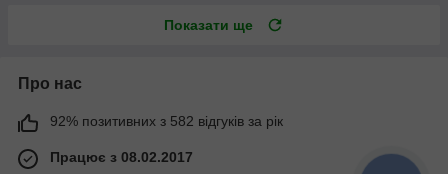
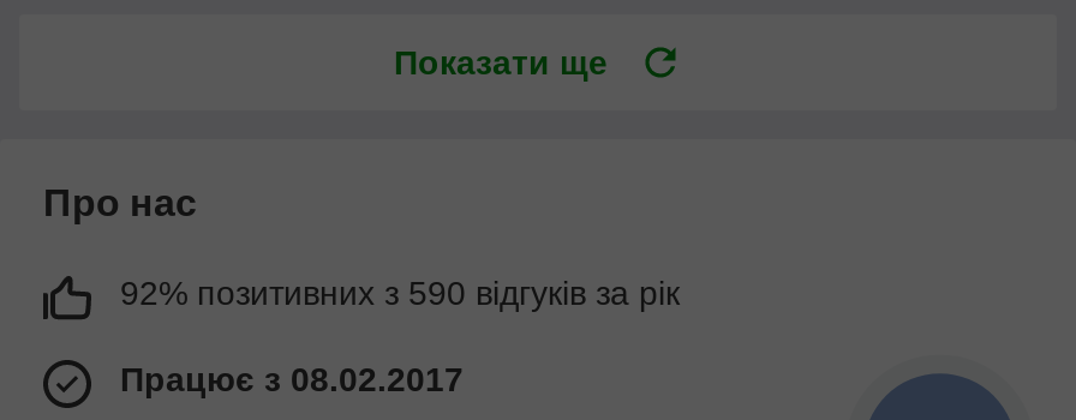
- 92% позитивних з 582 відгуків за рік
+ 92% позитивних з 590 відгуків за рік
